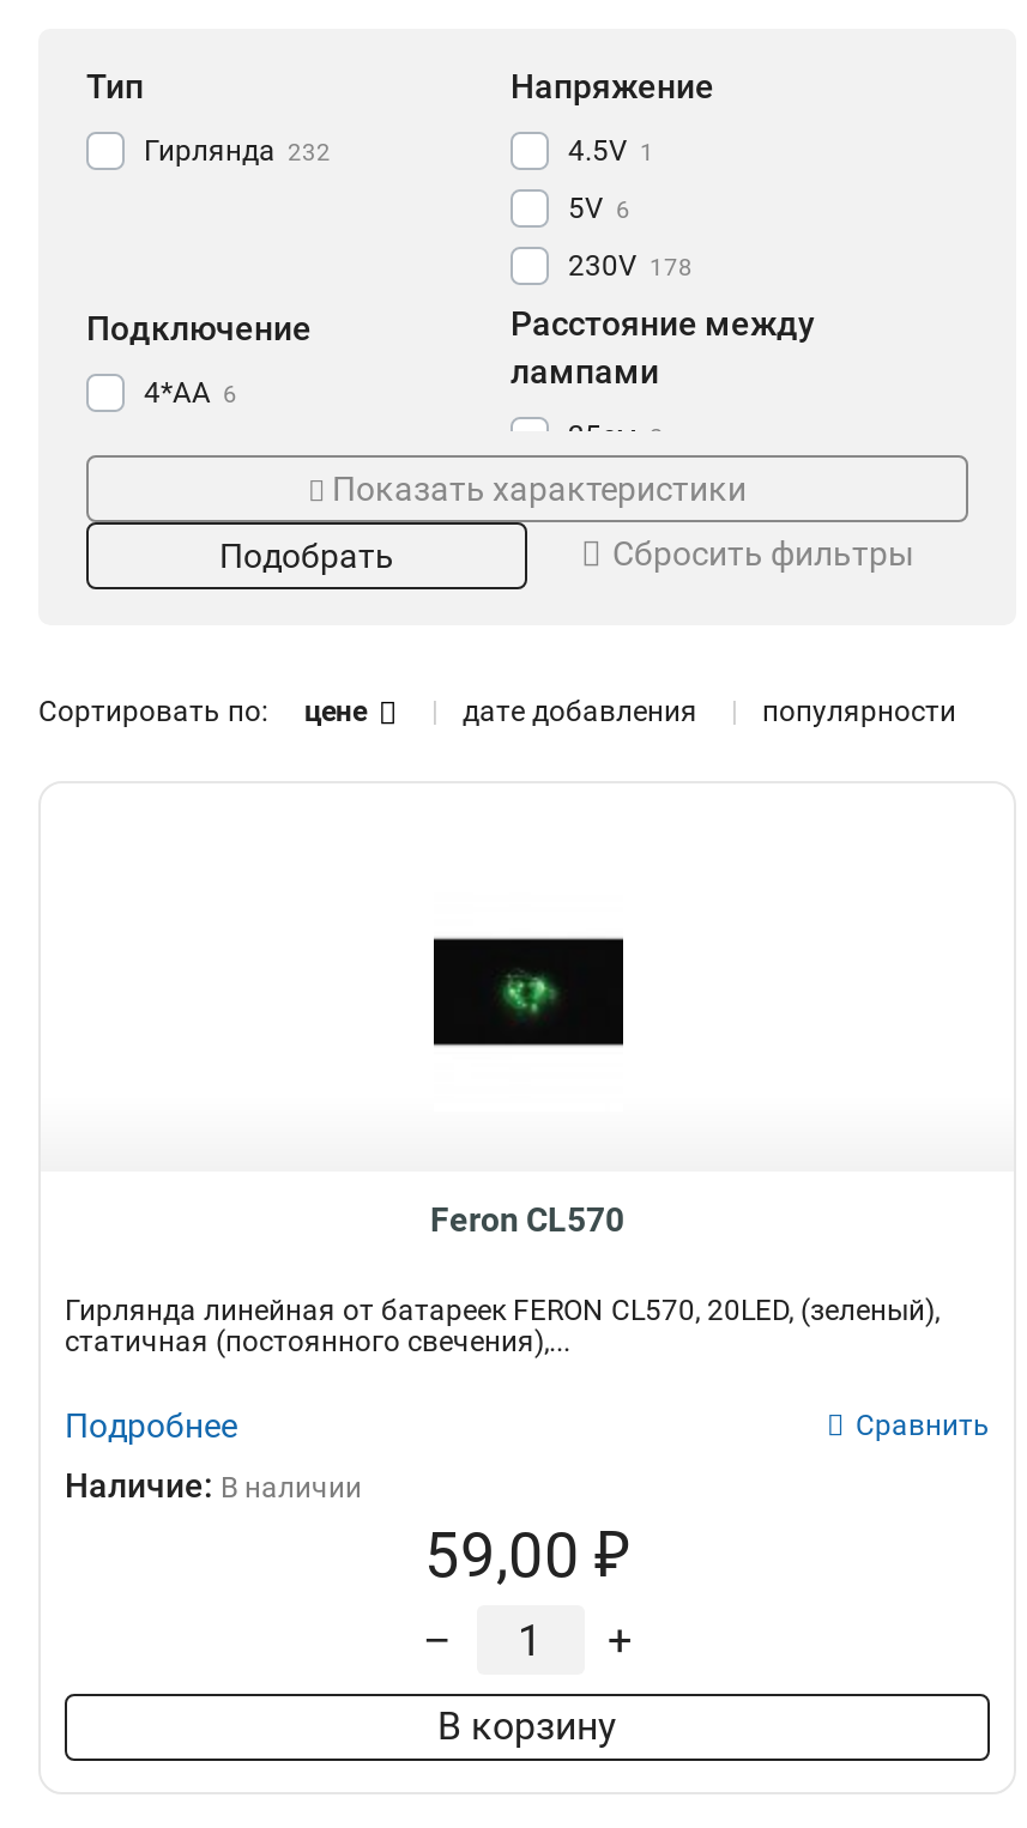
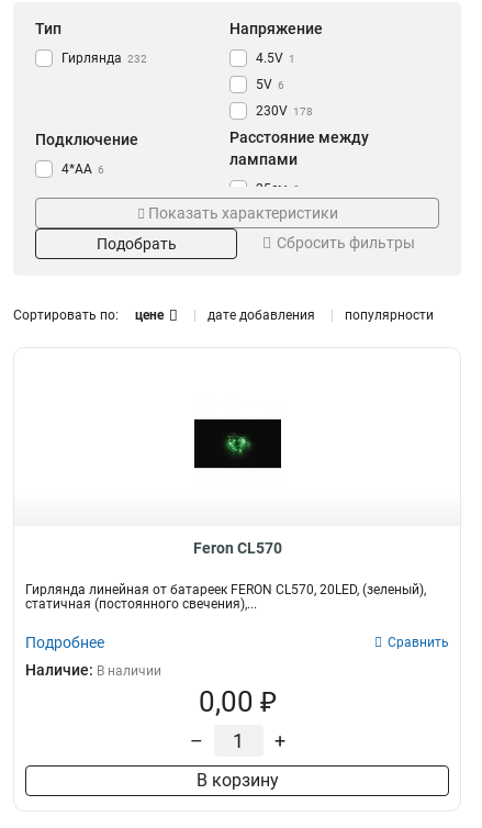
- 59,00 ₽
+ 0,00 ₽
